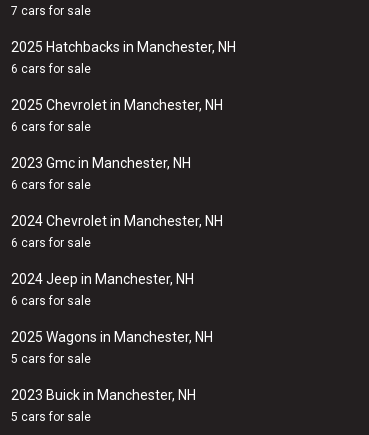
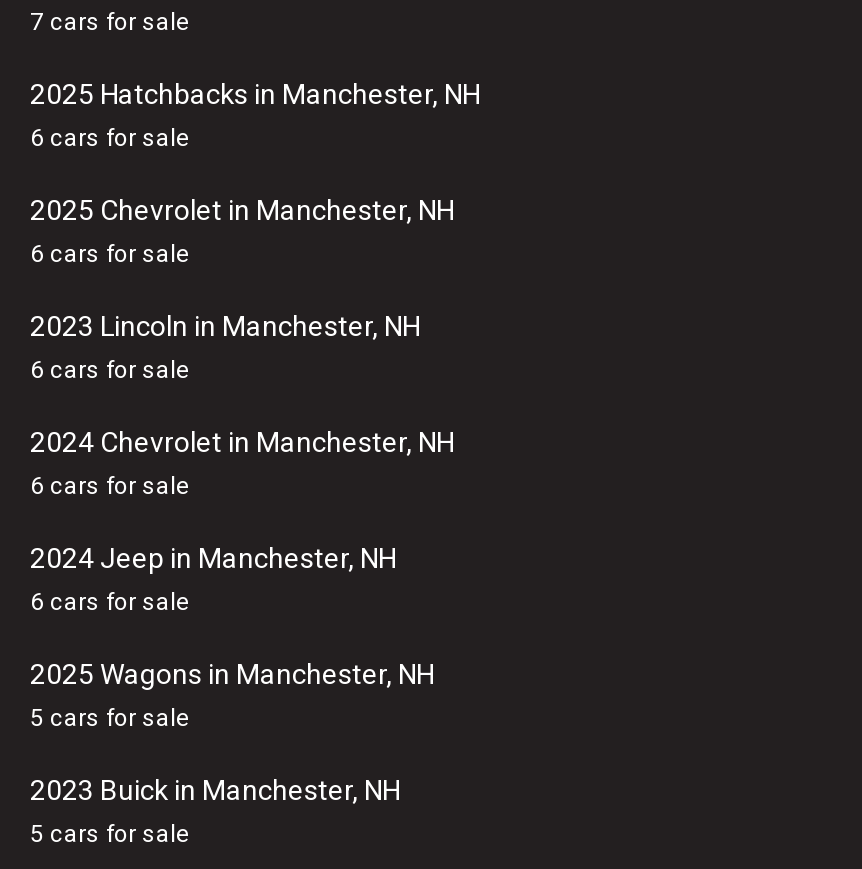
- 2023 Gmc in Manchester, NH
+ 2023 Lincoln in Manchester, NH
